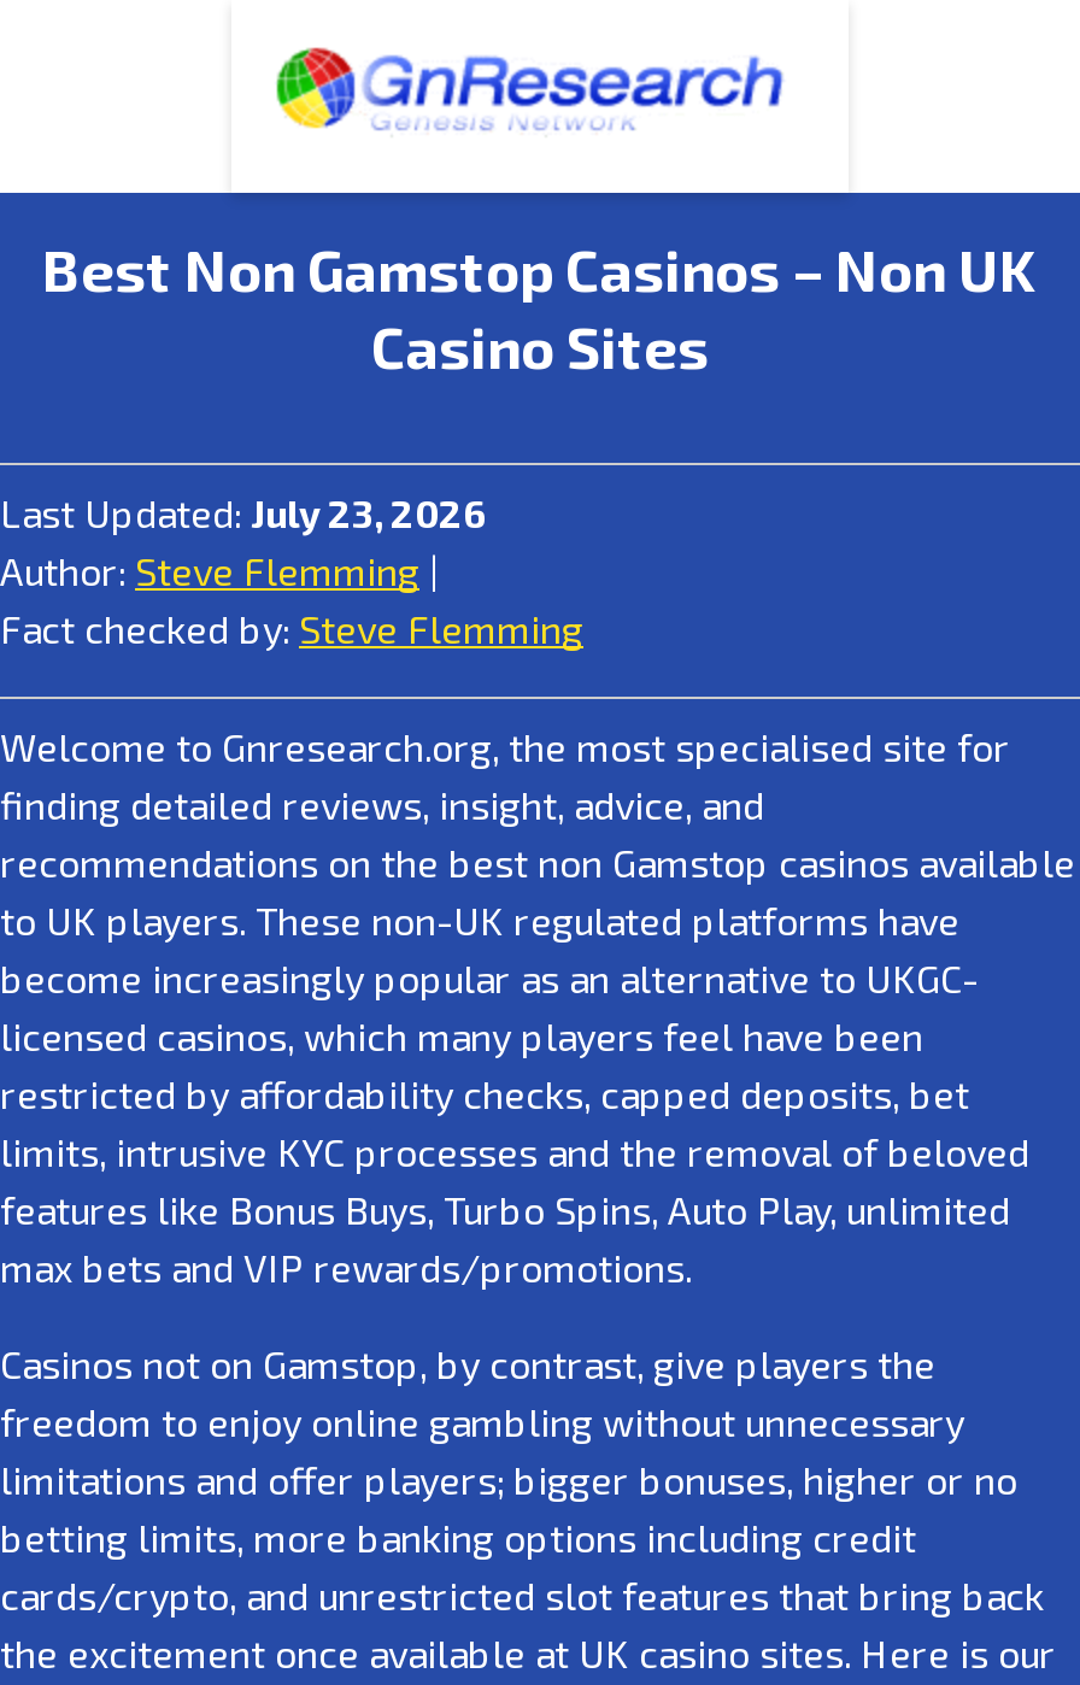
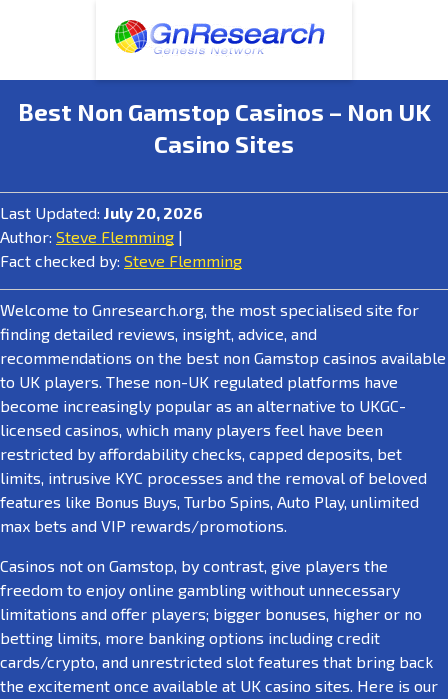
- Last Updated: July 23, 2026
+ Last Updated: July 20, 2026
